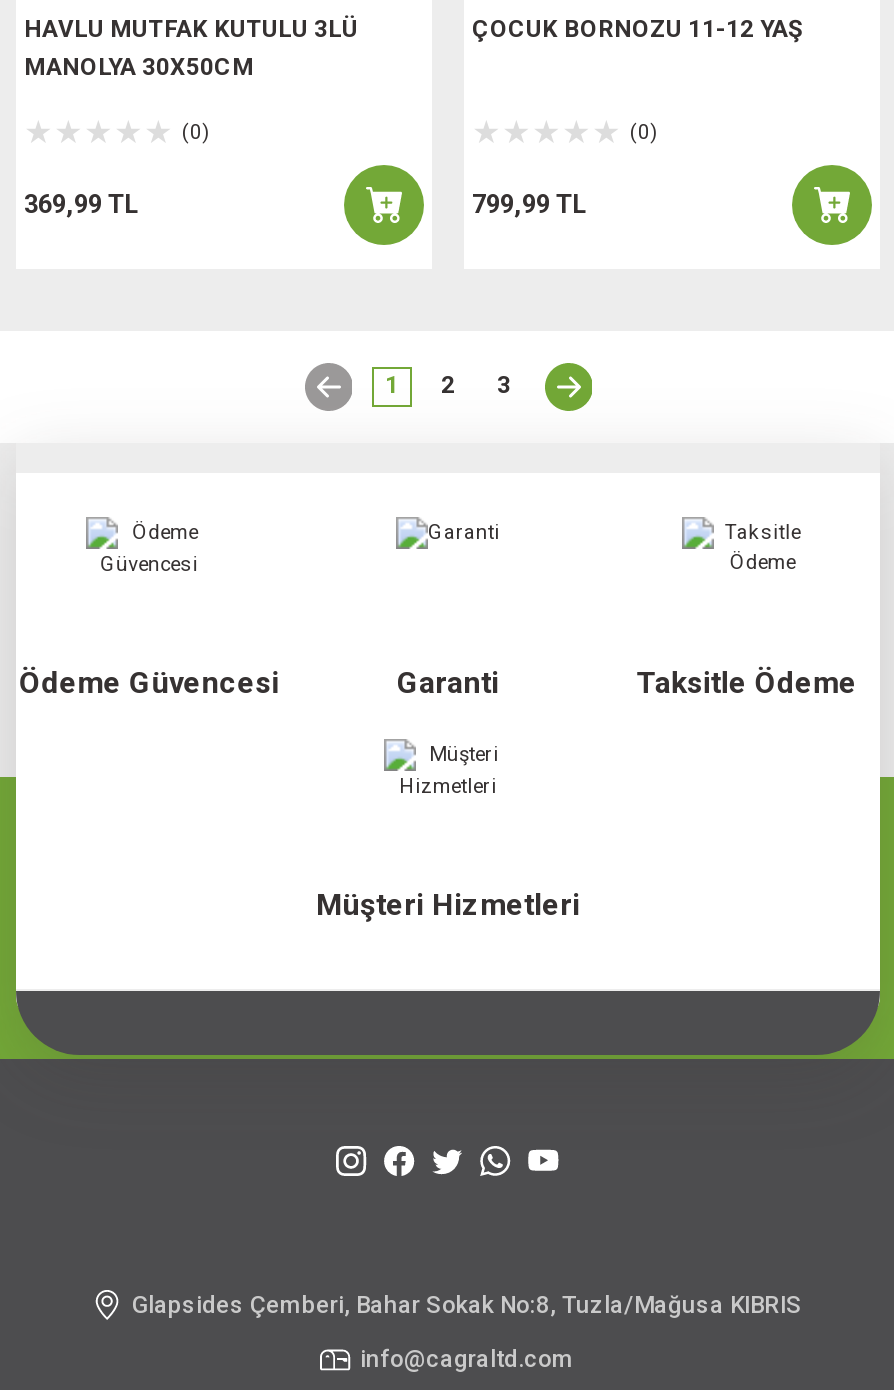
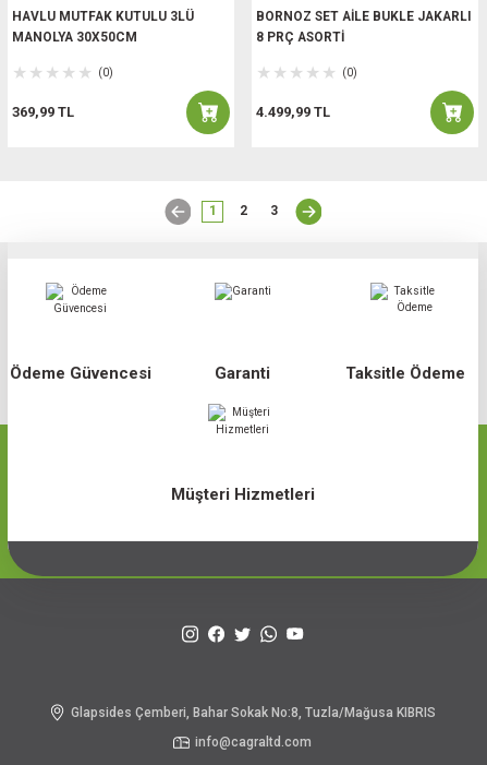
- ÇOCUK BORNOZU 11-12 YAŞ
+ BORNOZ SET AİLE BUKLE JAKARLI
+ 8 PRÇ ASORTİ

- 799,99 TL
+ 4.499,99 TL
